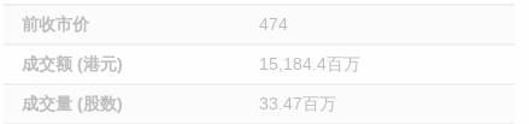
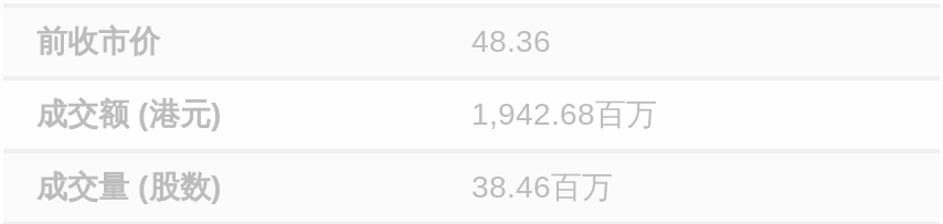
- 474
+ 48.36

- 15,184.4百万
+ 1,942.68百万

- 33.47百万
+ 38.46百万
